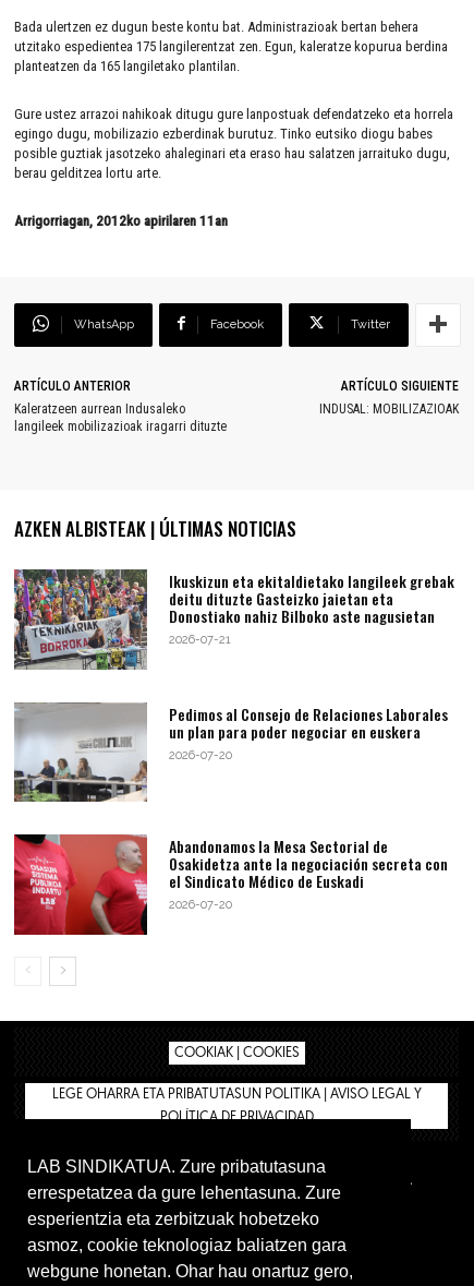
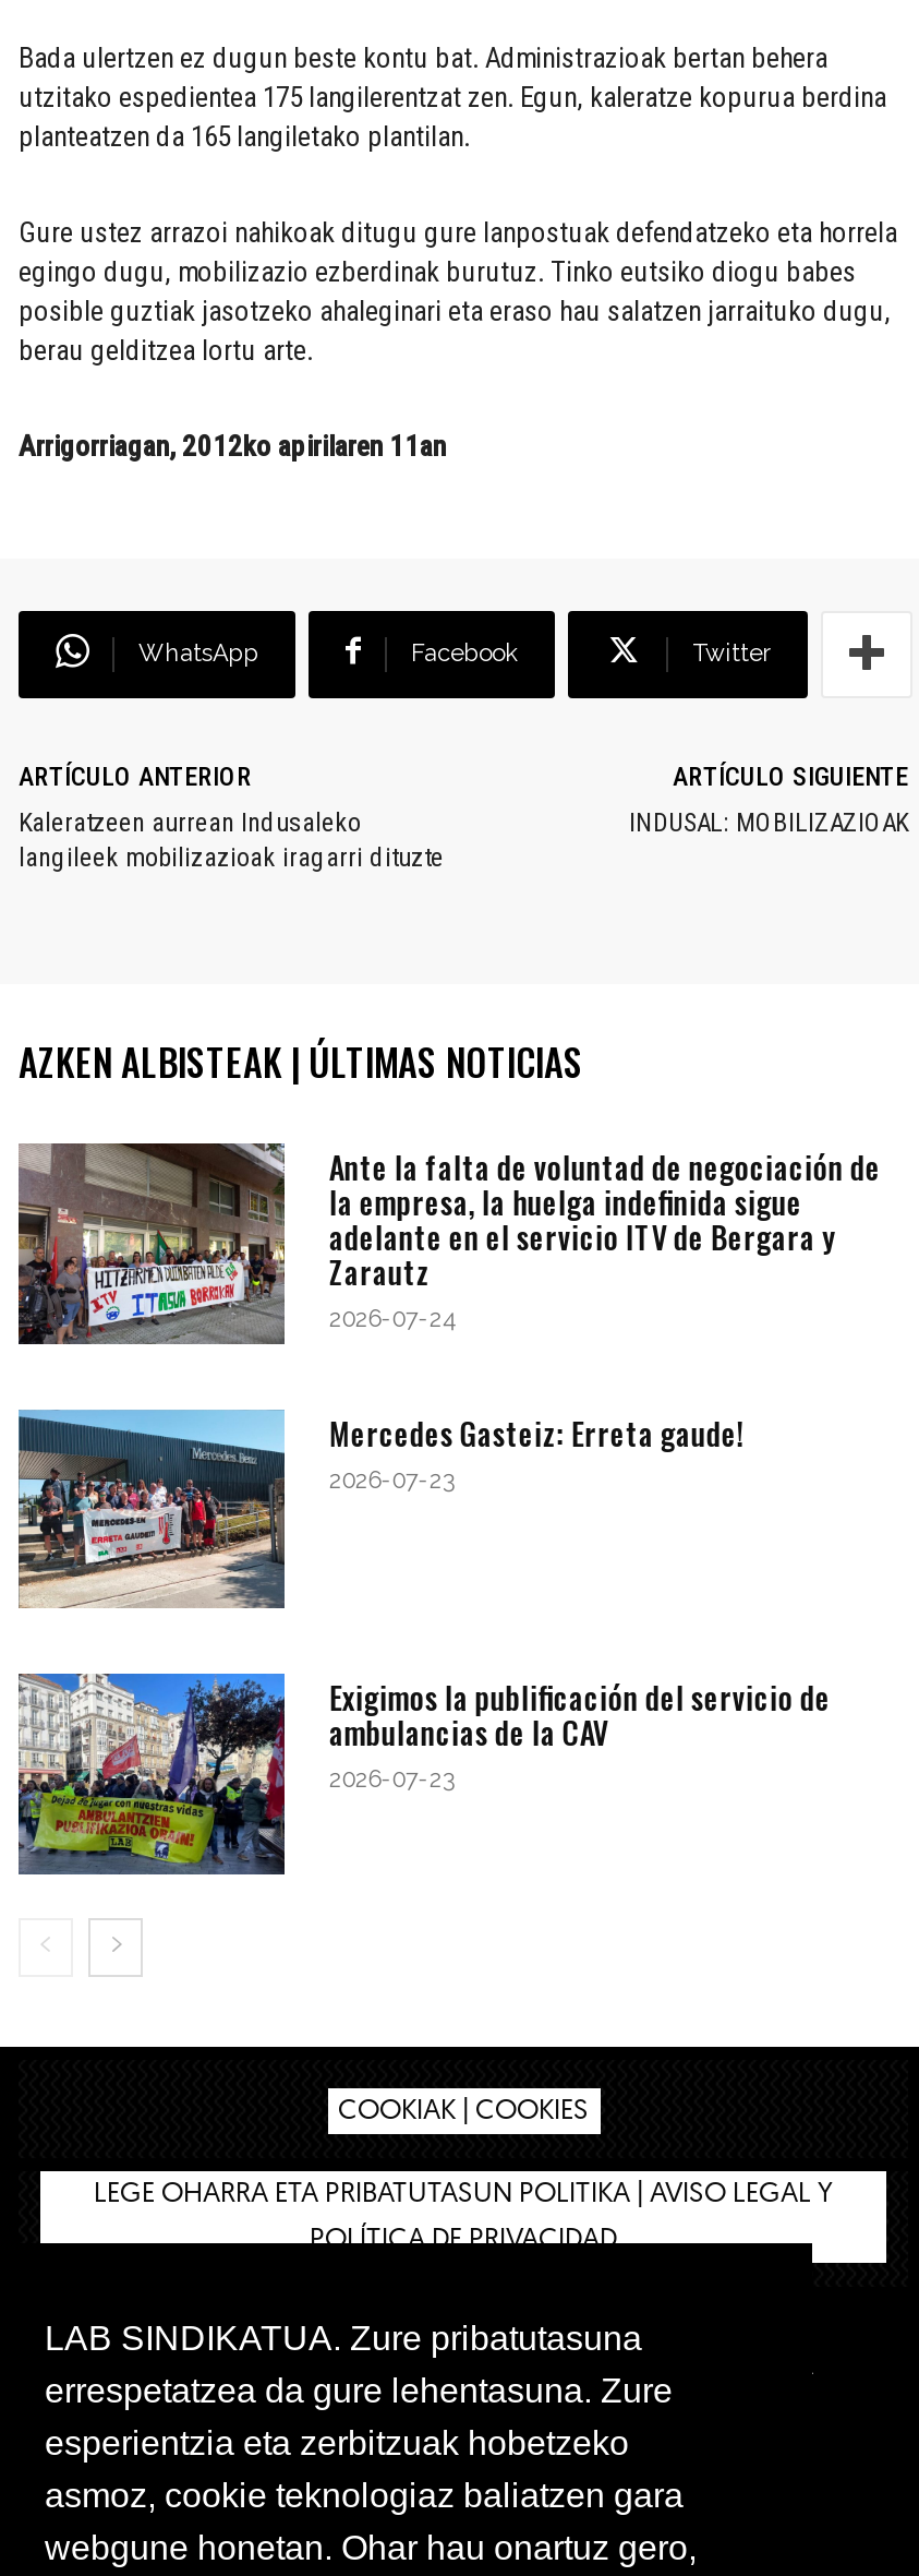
- [image]
- Ikuskizun eta ekitaldietako langileek grebak
- deitu dituzte Gasteizko jaietan eta
- Donostiako nahiz Bilboko aste nagusietan
- 2026-07-21
+ [image]
+ Ante la falta de voluntad de negociación de
+ la empresa, la huelga indefinida sigue
+ adelante en el servicio ITV de Bergara y
+ Zarautz
+ 2026-07-24

- [image]
- Pedimos al Consejo de Relaciones Laborales
- un plan para poder negociar en euskera
- 2026-07-20
+ [image]
+ Mercedes Gasteiz: Erreta gaude!
+ 2026-07-23

- [image]
- Abandonamos la Mesa Sectorial de
- Osakidetza ante la negociación secreta con
- el Sindicato Médico de Euskadi
- 2026-07-20
+ [image]
+ Exigimos la publificación del servicio de
+ ambulancias de la CAV
+ 2026-07-23
